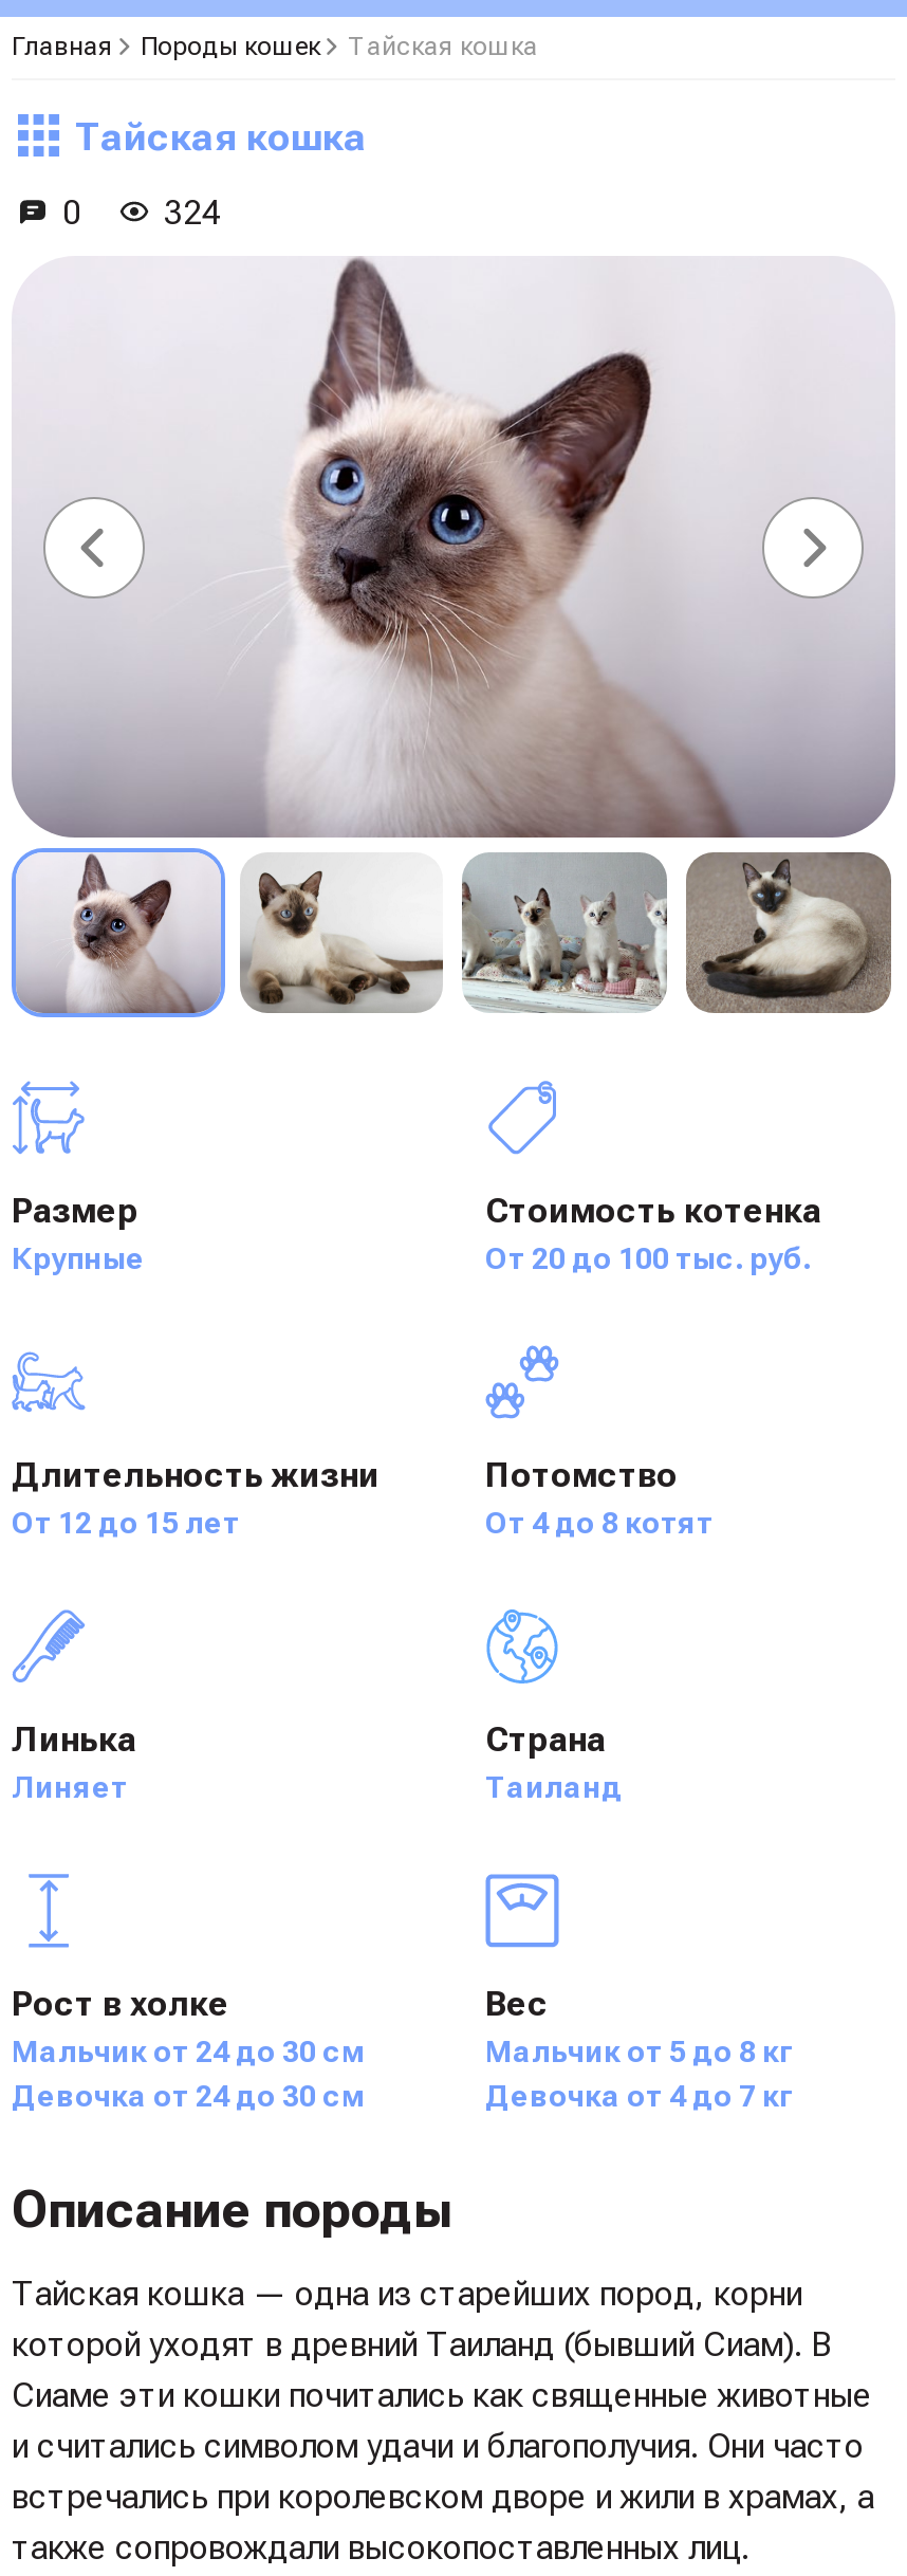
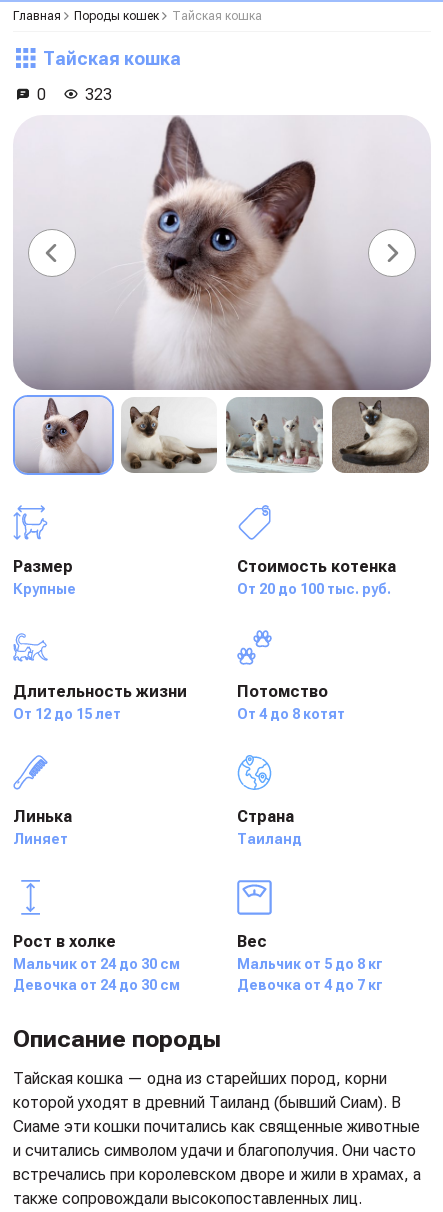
- 324
+ 323
